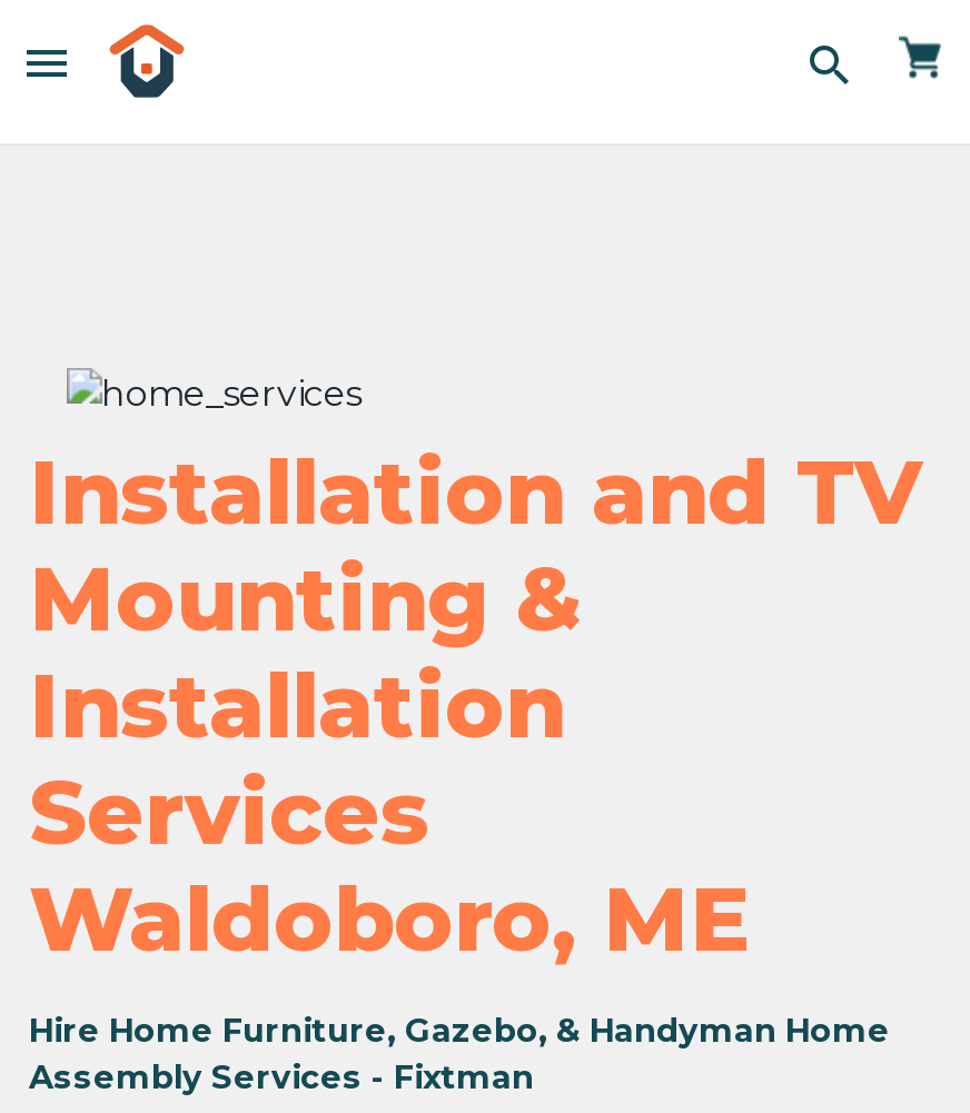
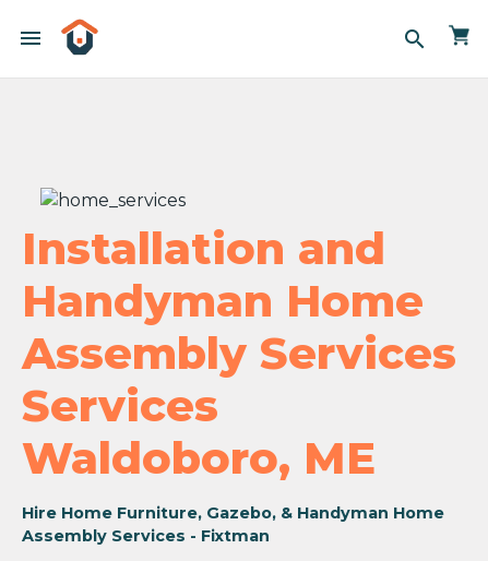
- Installation and TV
- Mounting &
- Installation
+ Installation and
+ Handyman Home
+ Assembly Services
